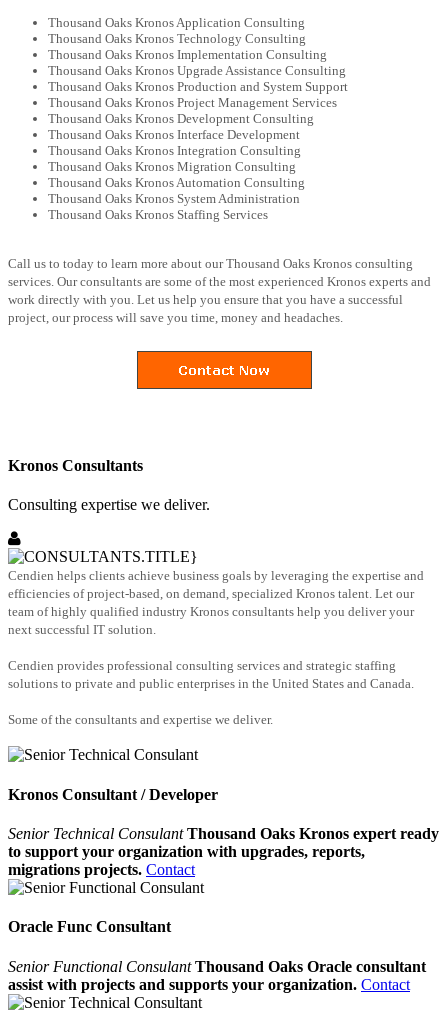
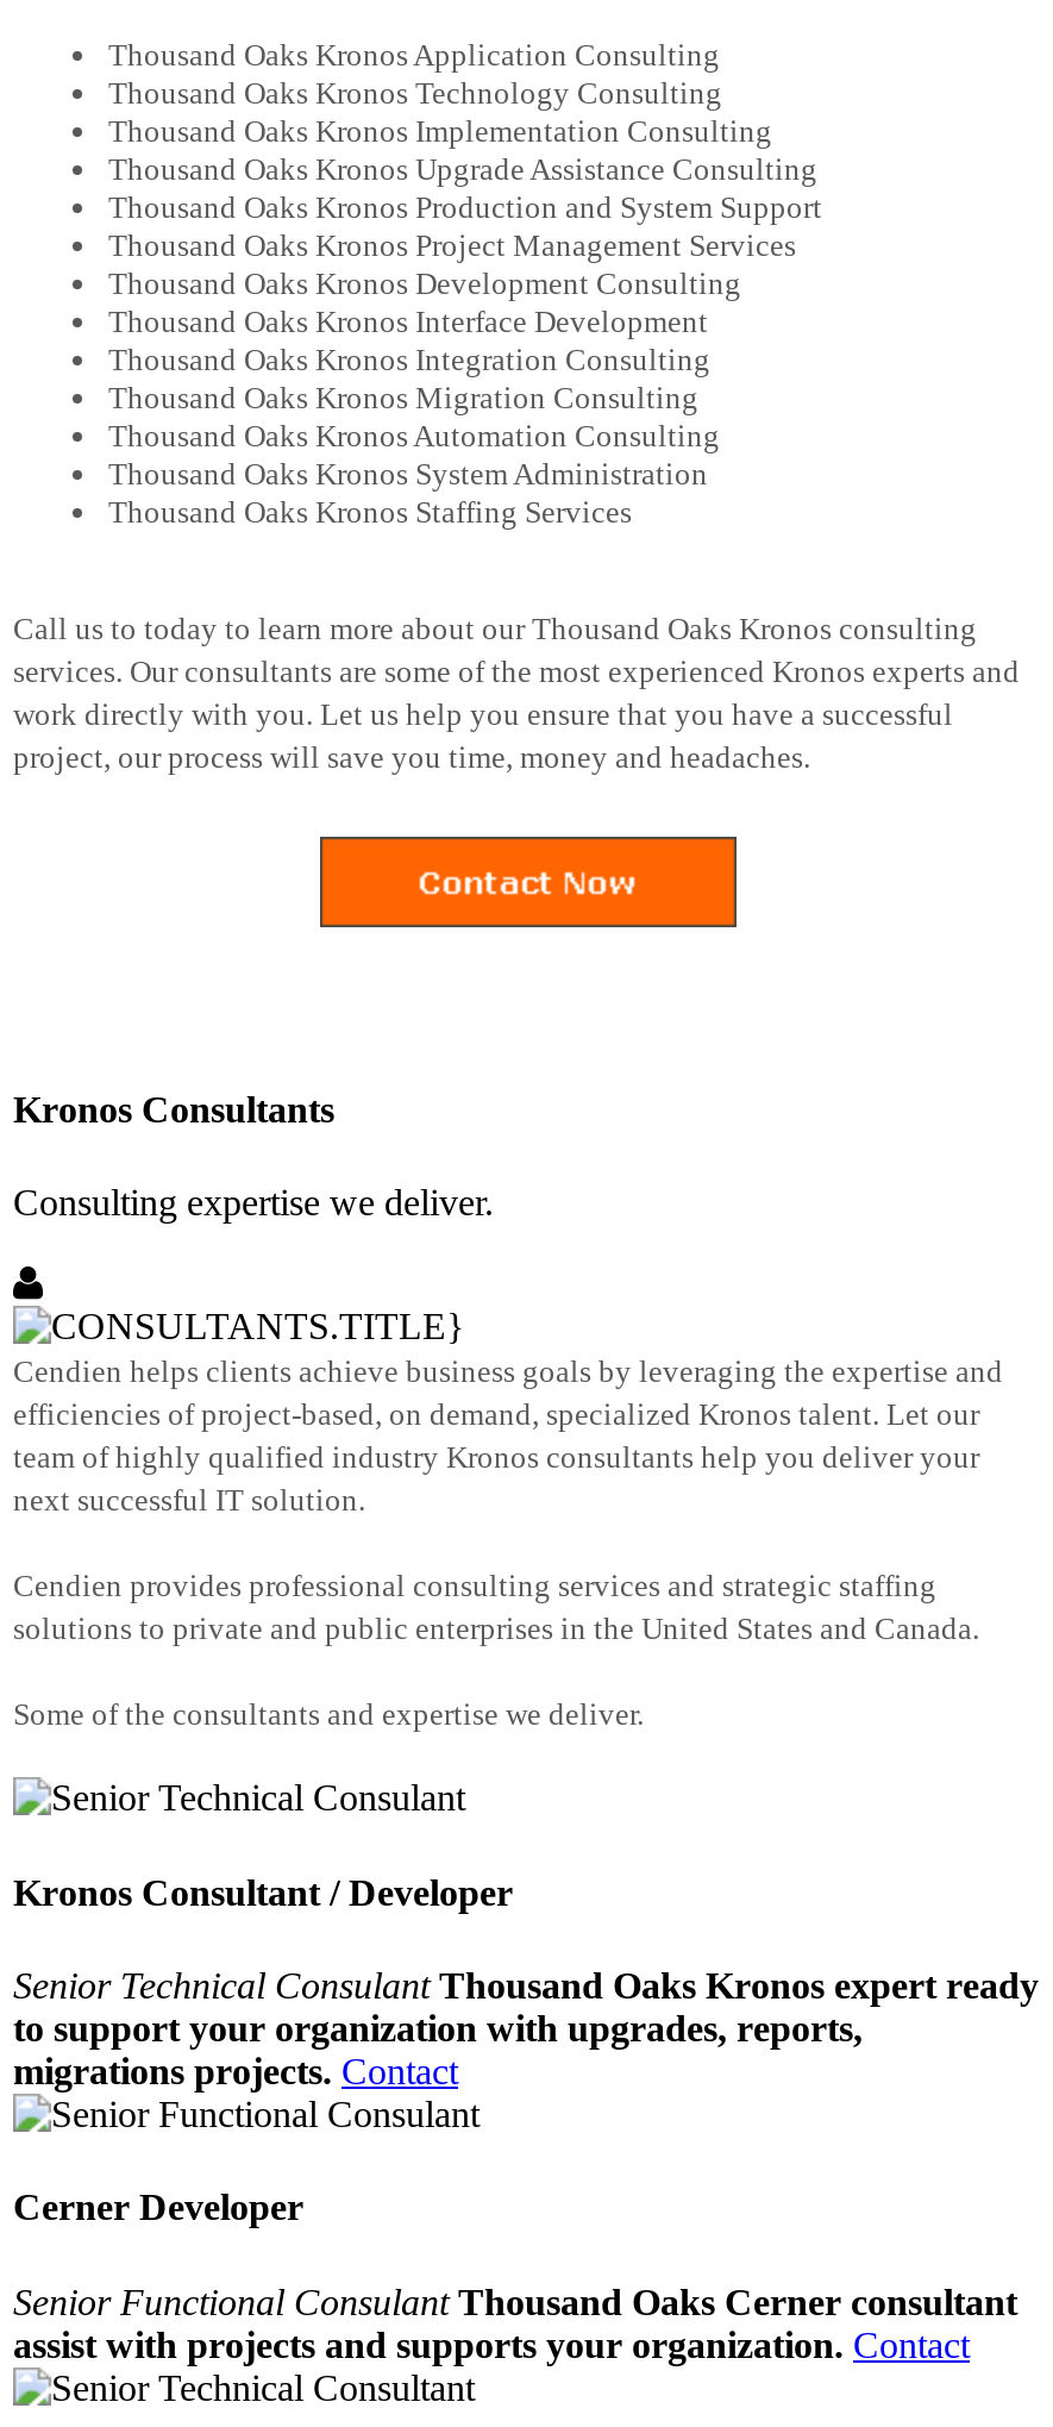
- Oracle Func Consultant
+ Cerner Developer

- Senior Functional Consulant Thousand Oaks Oracle consultant
+ Senior Functional Consulant Thousand Oaks Cerner consultant
